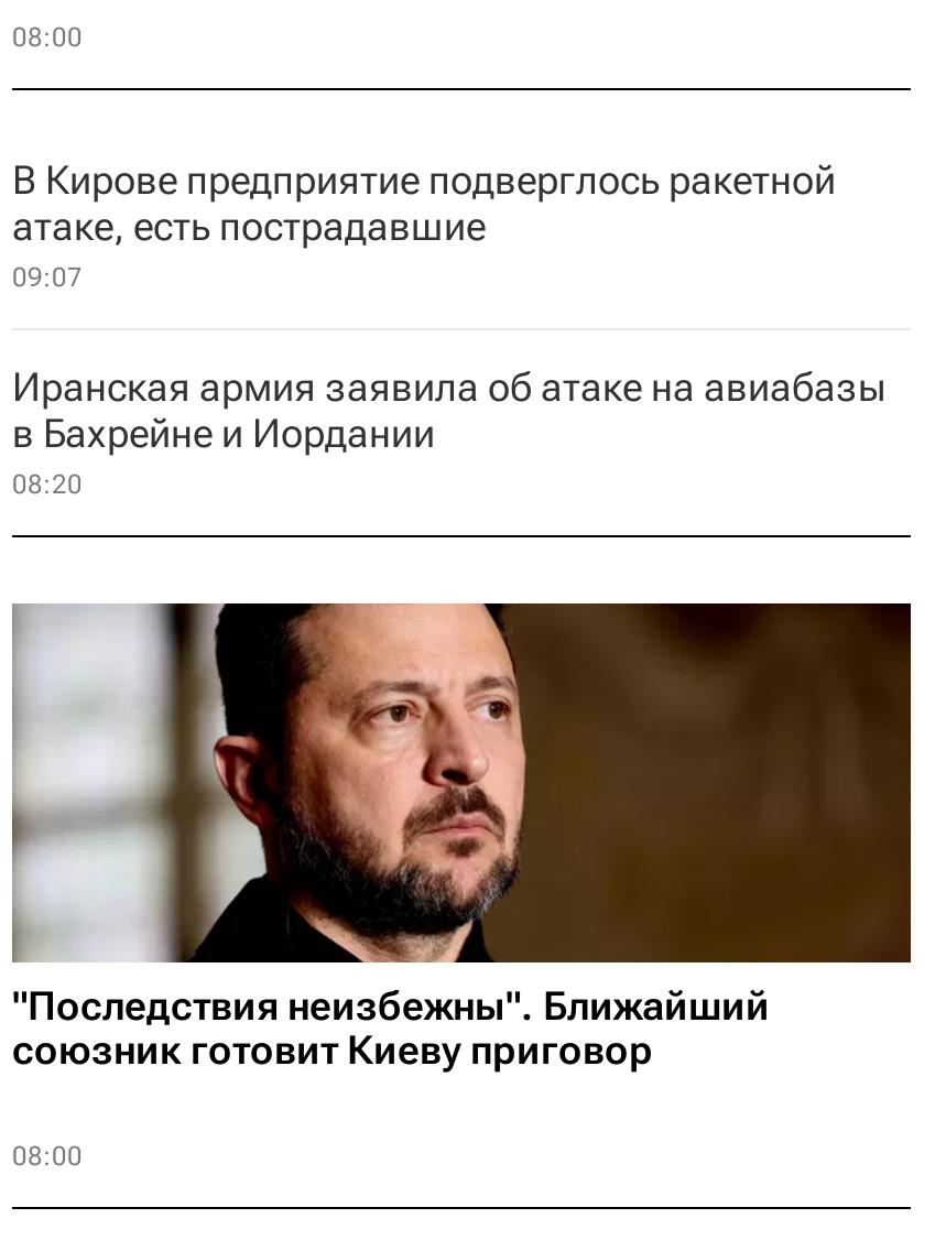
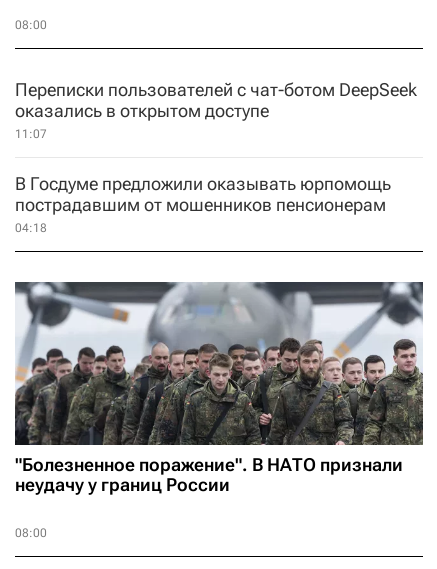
- В Кирове предприятие подверглось ракетной
- атаке, есть пострадавшие
- 09:07
+ Переписки пользователей с чат-ботом DeepSeek
+ оказались в открытом доступе
+ 11:07

- Иранская армия заявила об атаке на авиабазы
- в Бахрейне и Иордании
- 08:20
+ В Госдуме предложили оказывать юрпомощь
+ пострадавшим от мошенников пенсионерам
+ 04:18

- [image]
- "Последствия неизбежны". Ближайший
- союзник готовит Киеву приговор
+ [image]
+ "Болезненное поражение". В НАТО признали
+ неудачу у границ России
